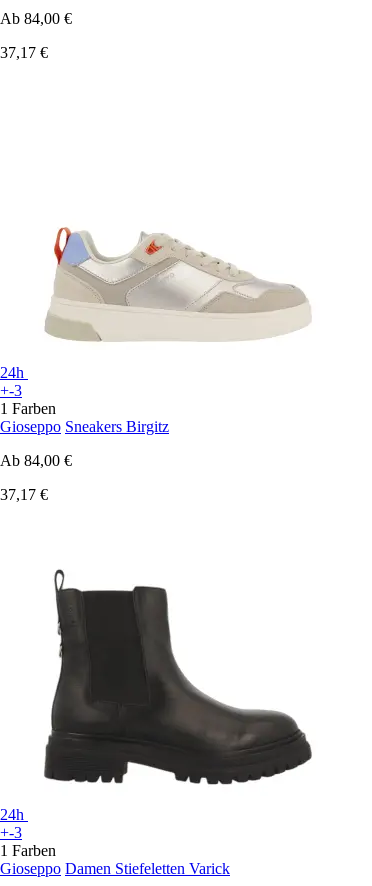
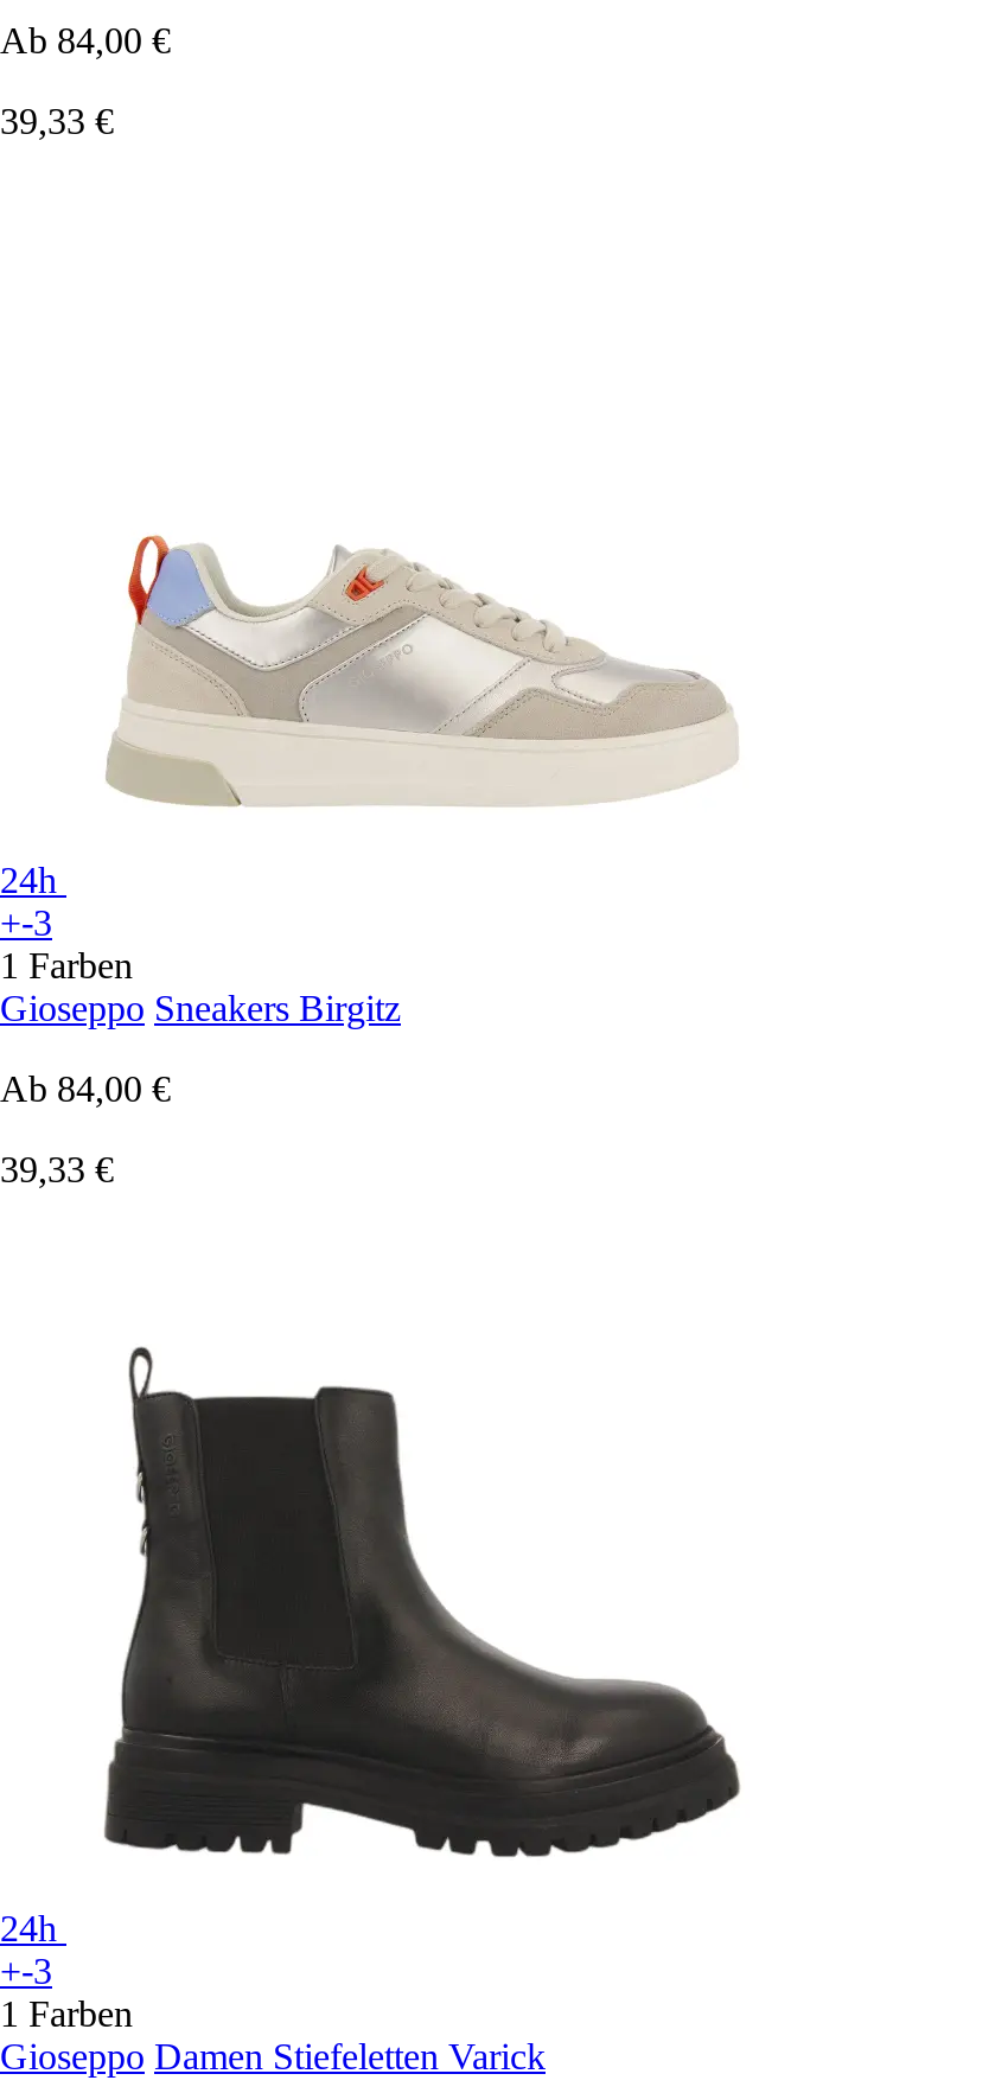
- 37,17 €
+ 39,33 €

- 37,17 €
+ 39,33 €
